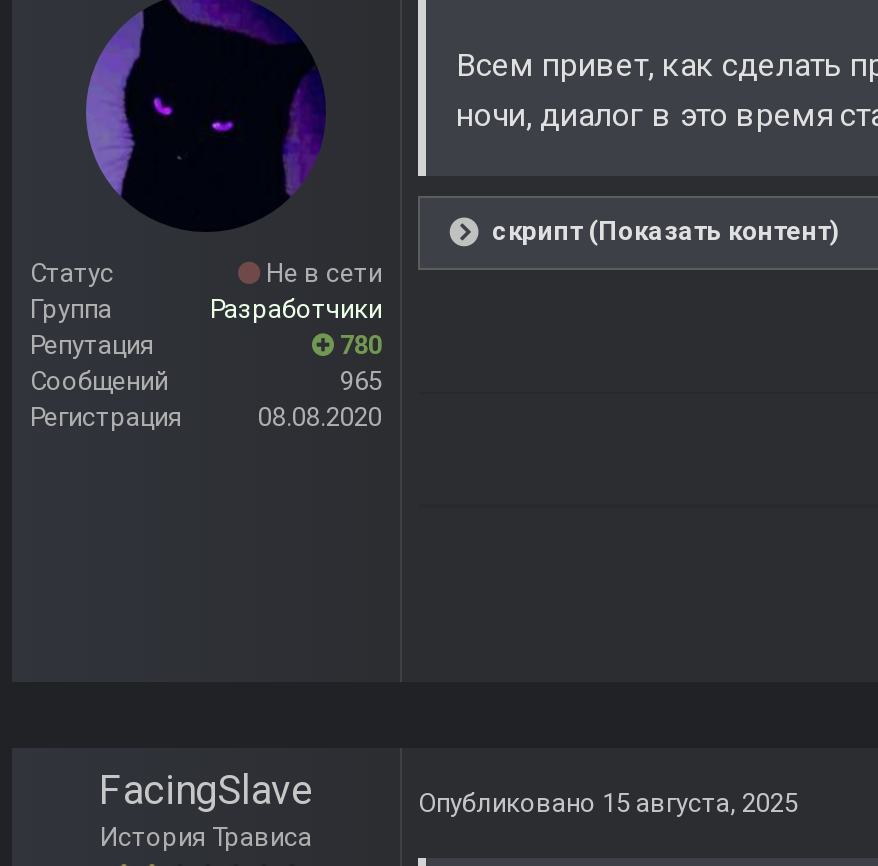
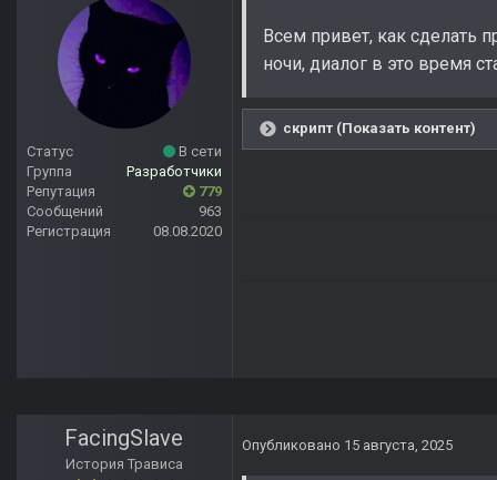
- Не в сети
+ В сети

- 780
+ 779

- 965
+ 963
